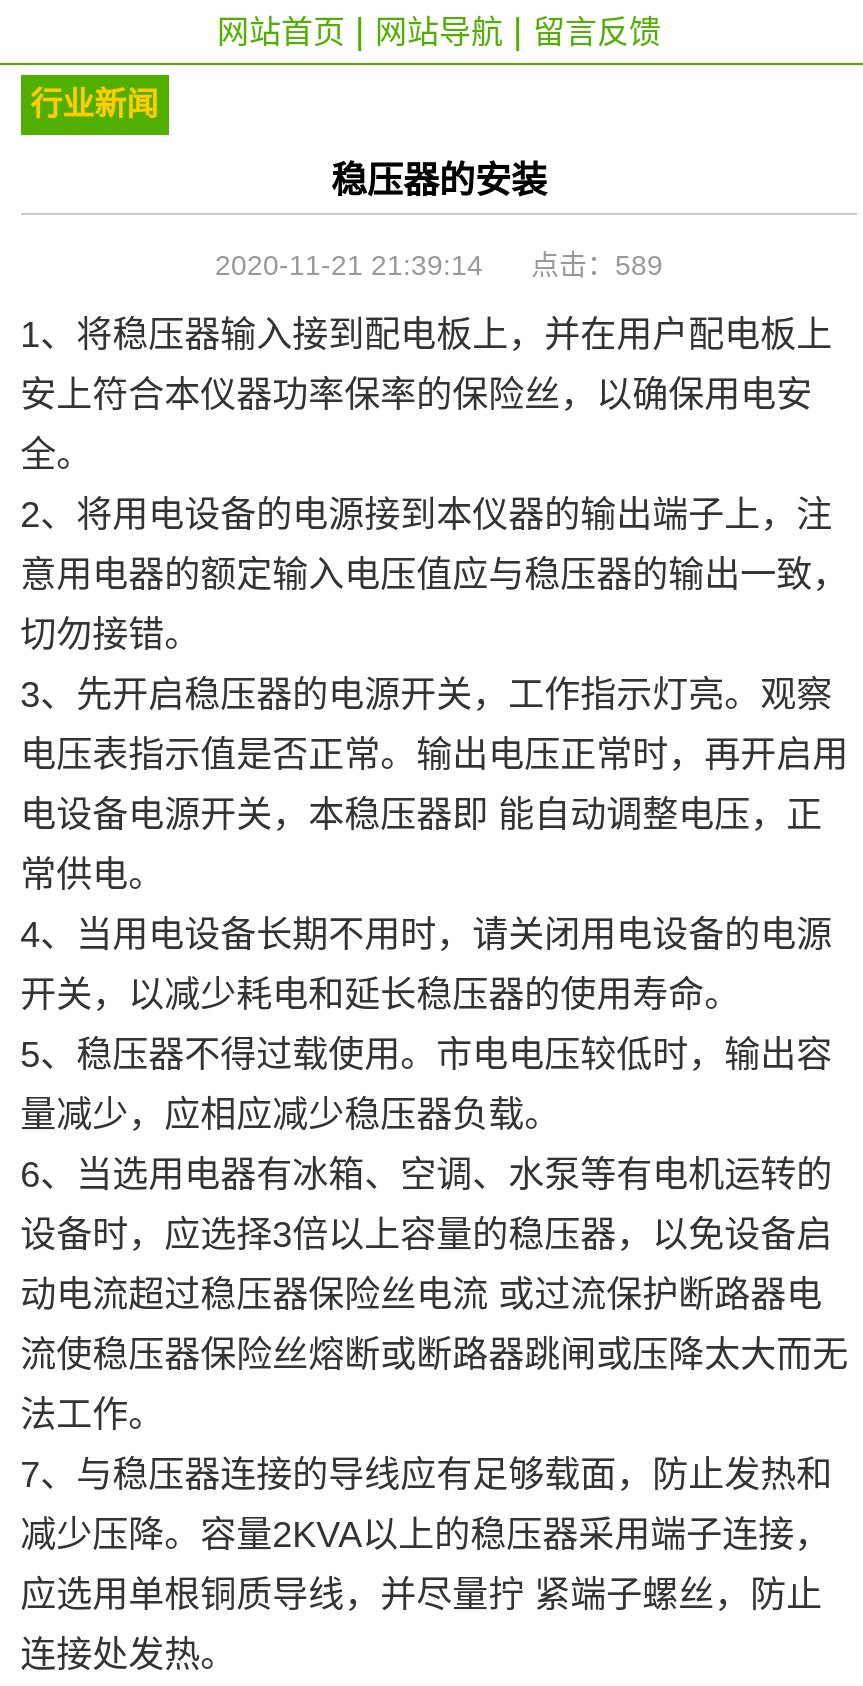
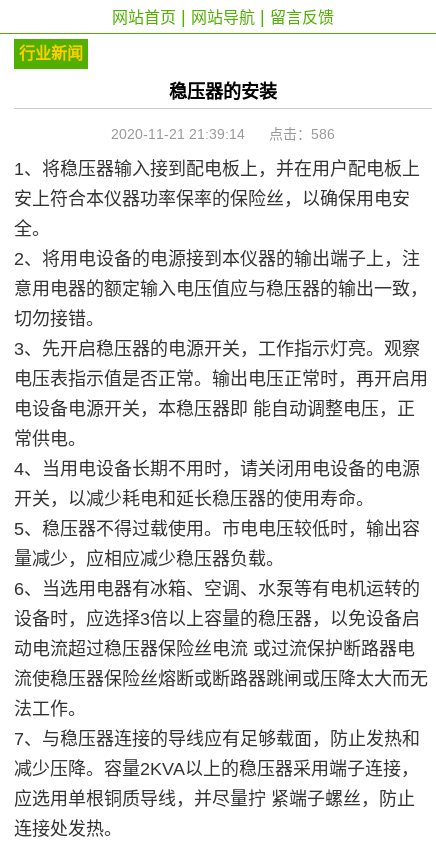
- 2020-11-21 21:39:14 点击：589
+ 2020-11-21 21:39:14 点击：586
